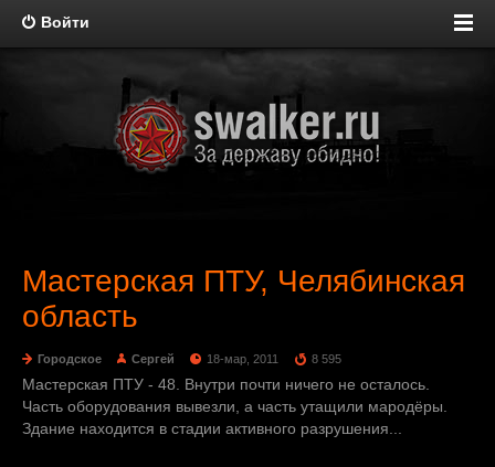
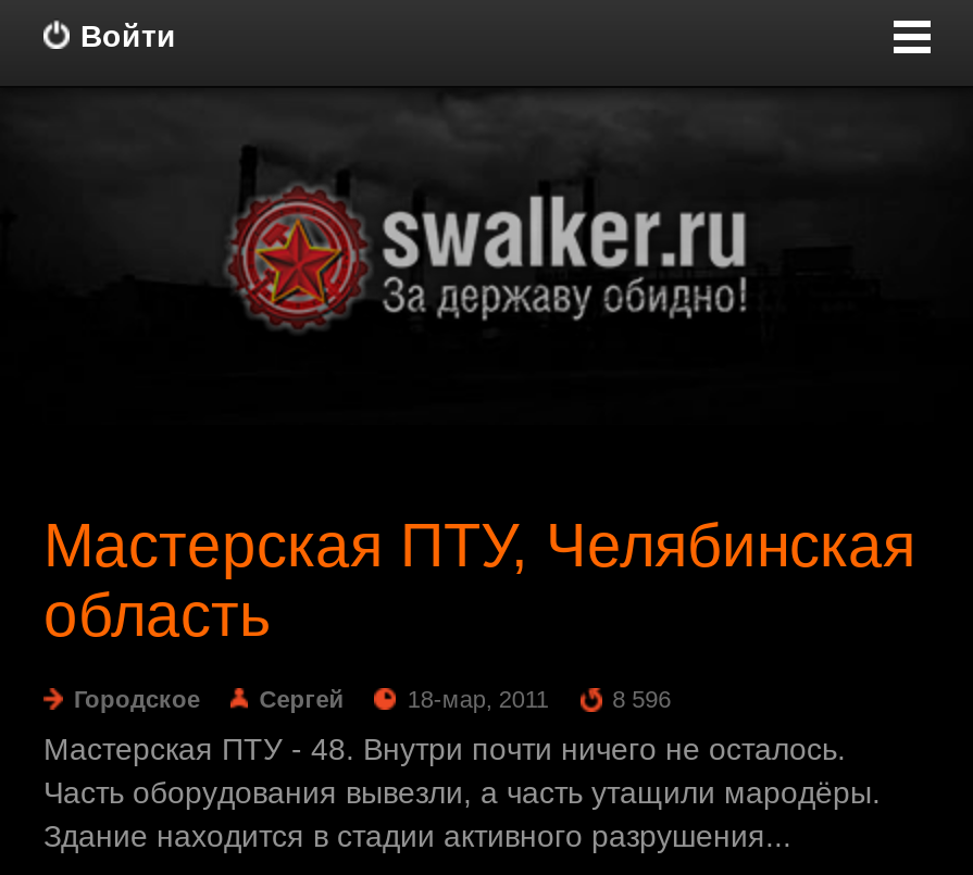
- 8 595
+ 8 596
